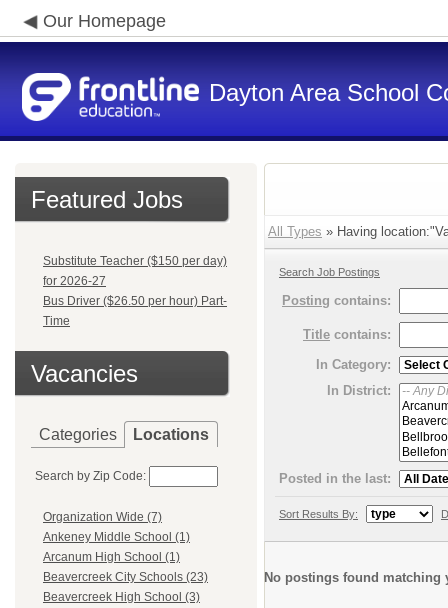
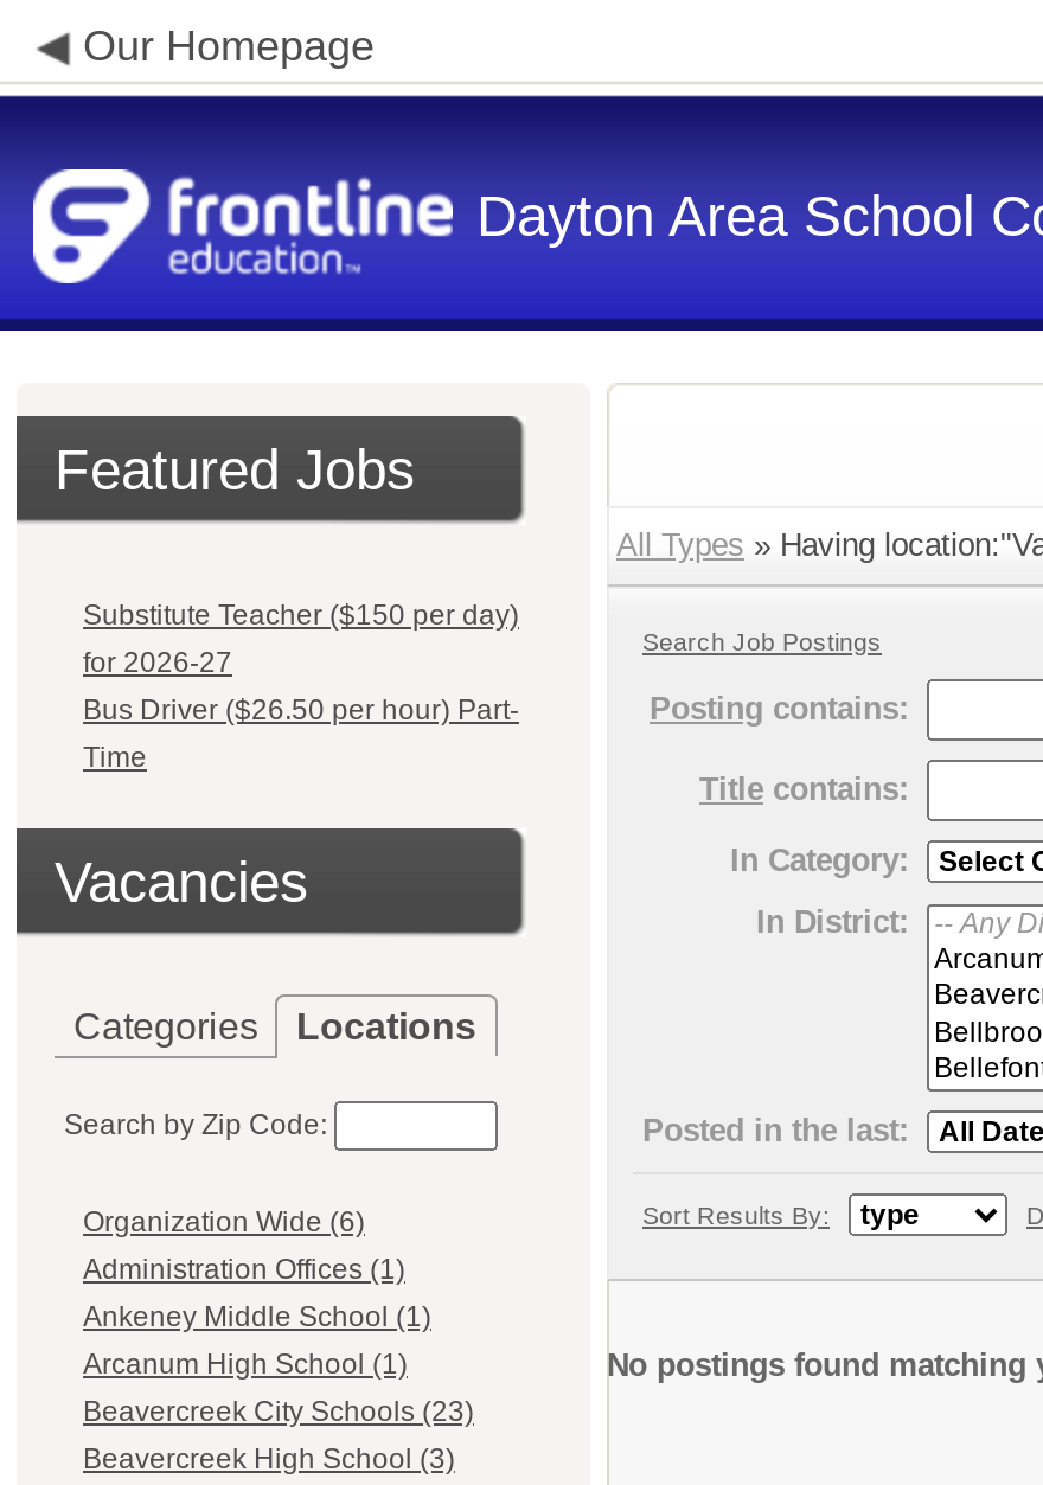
- Organization Wide (7)
+ Organization Wide (6)
+ Administration Offices (1)
